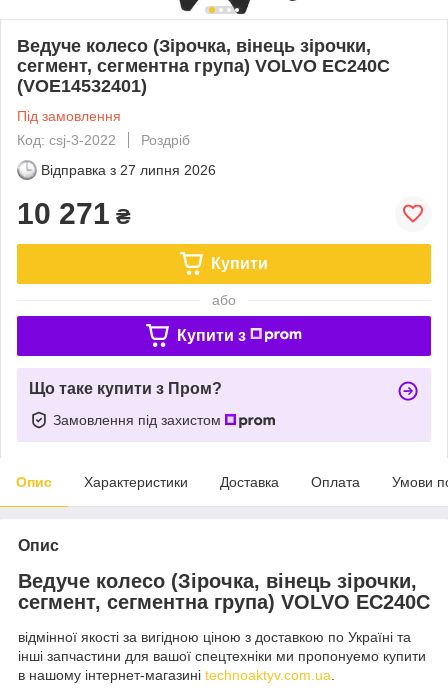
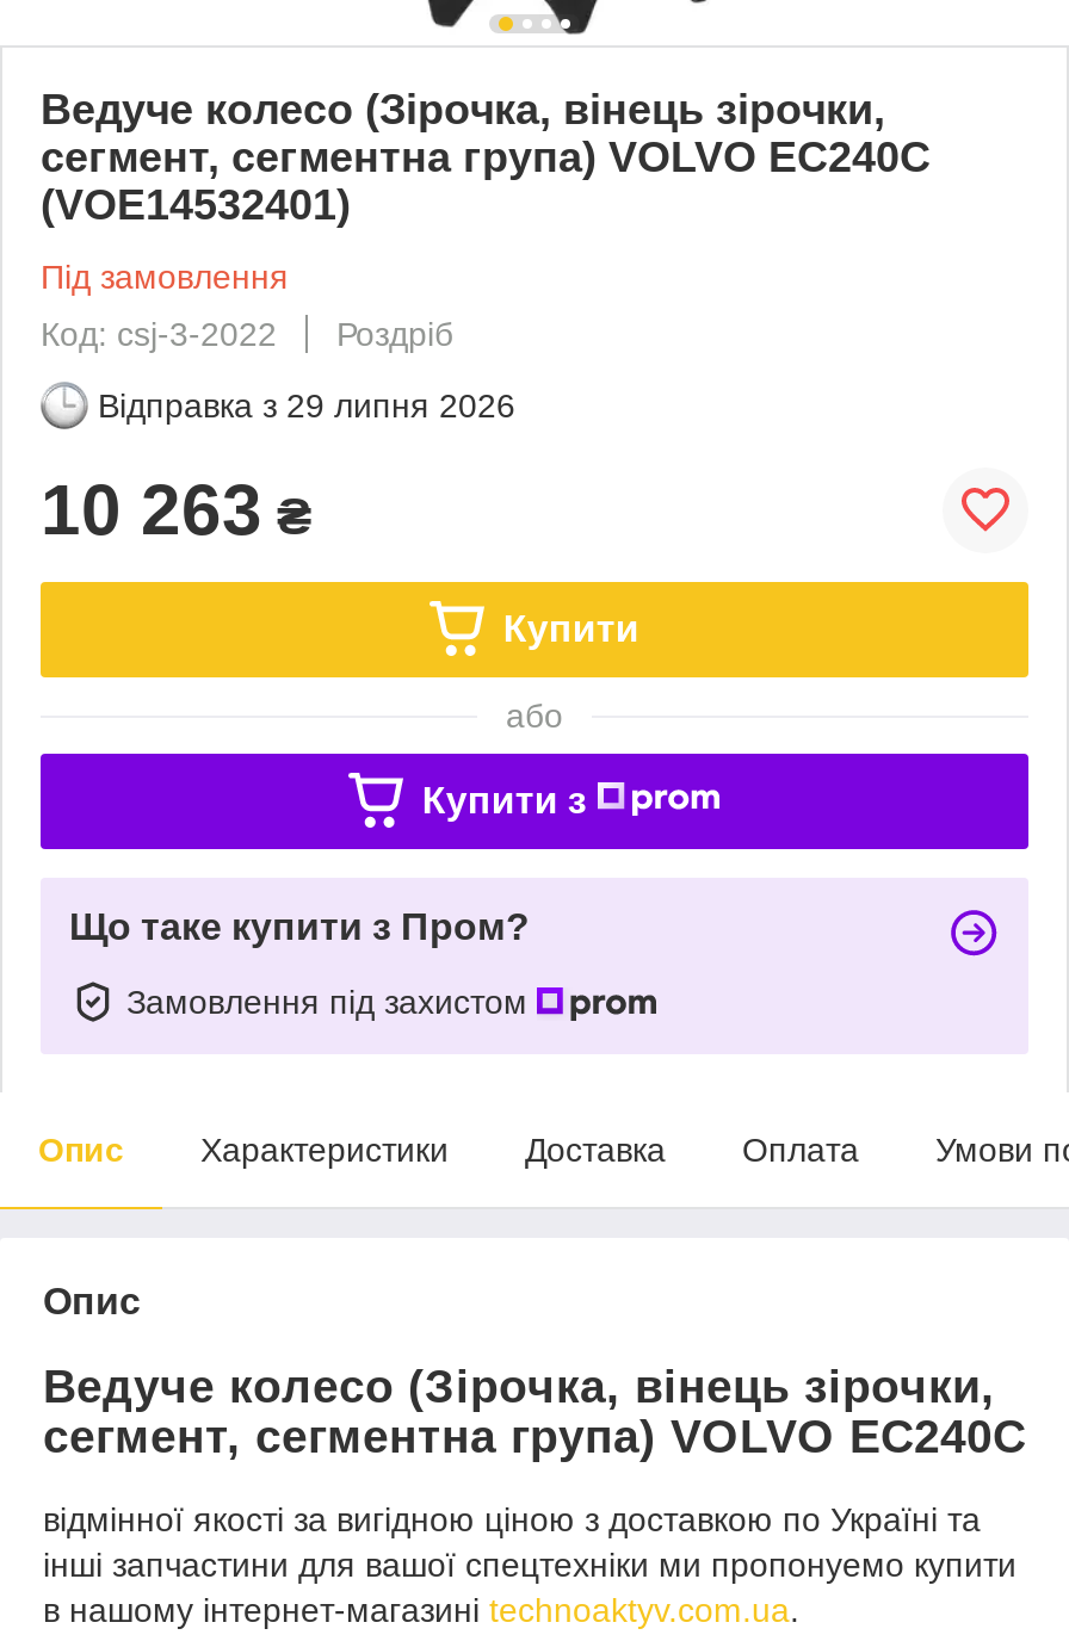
- Відправка з 27 липня 2026
+ Відправка з 29 липня 2026

- 10 271 ₴
+ 10 263 ₴
